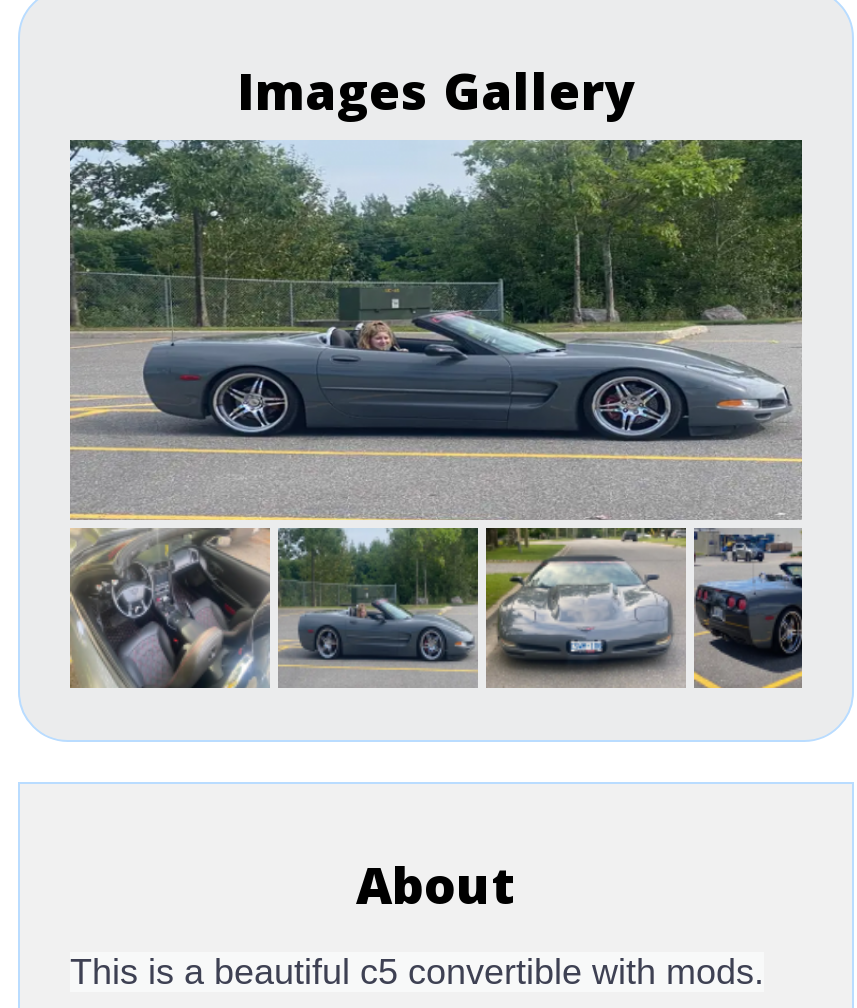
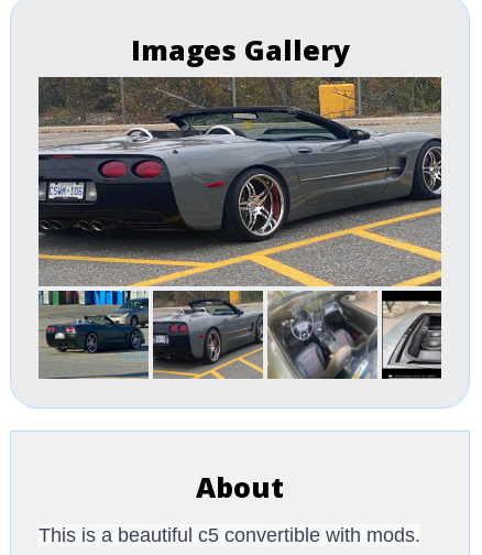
- [image]
+ [image]
